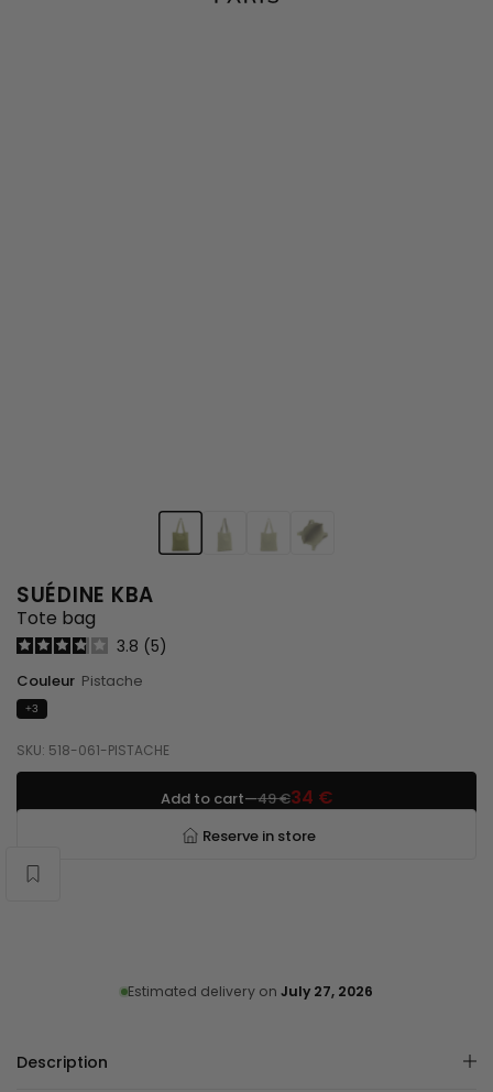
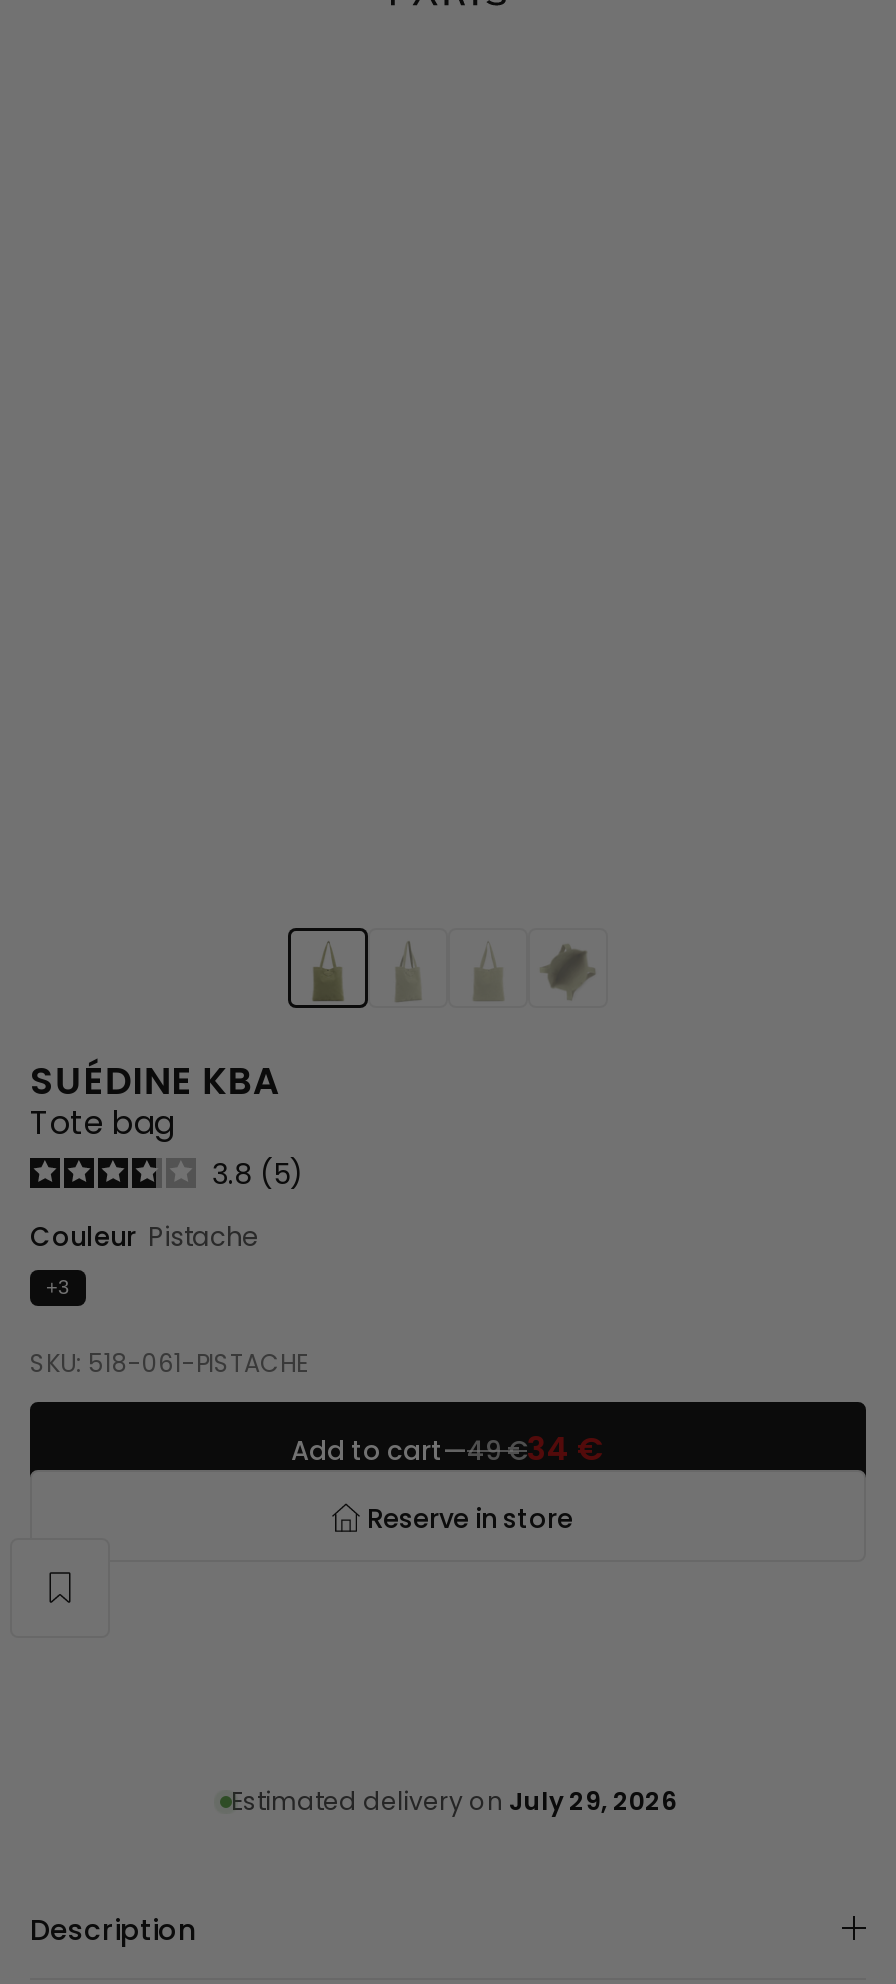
- Estimated delivery on July 27, 2026
+ Estimated delivery on July 29, 2026
